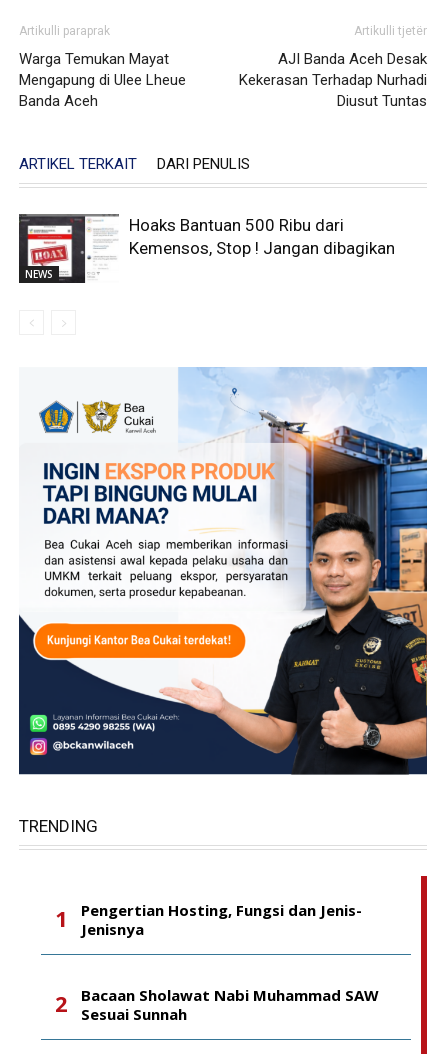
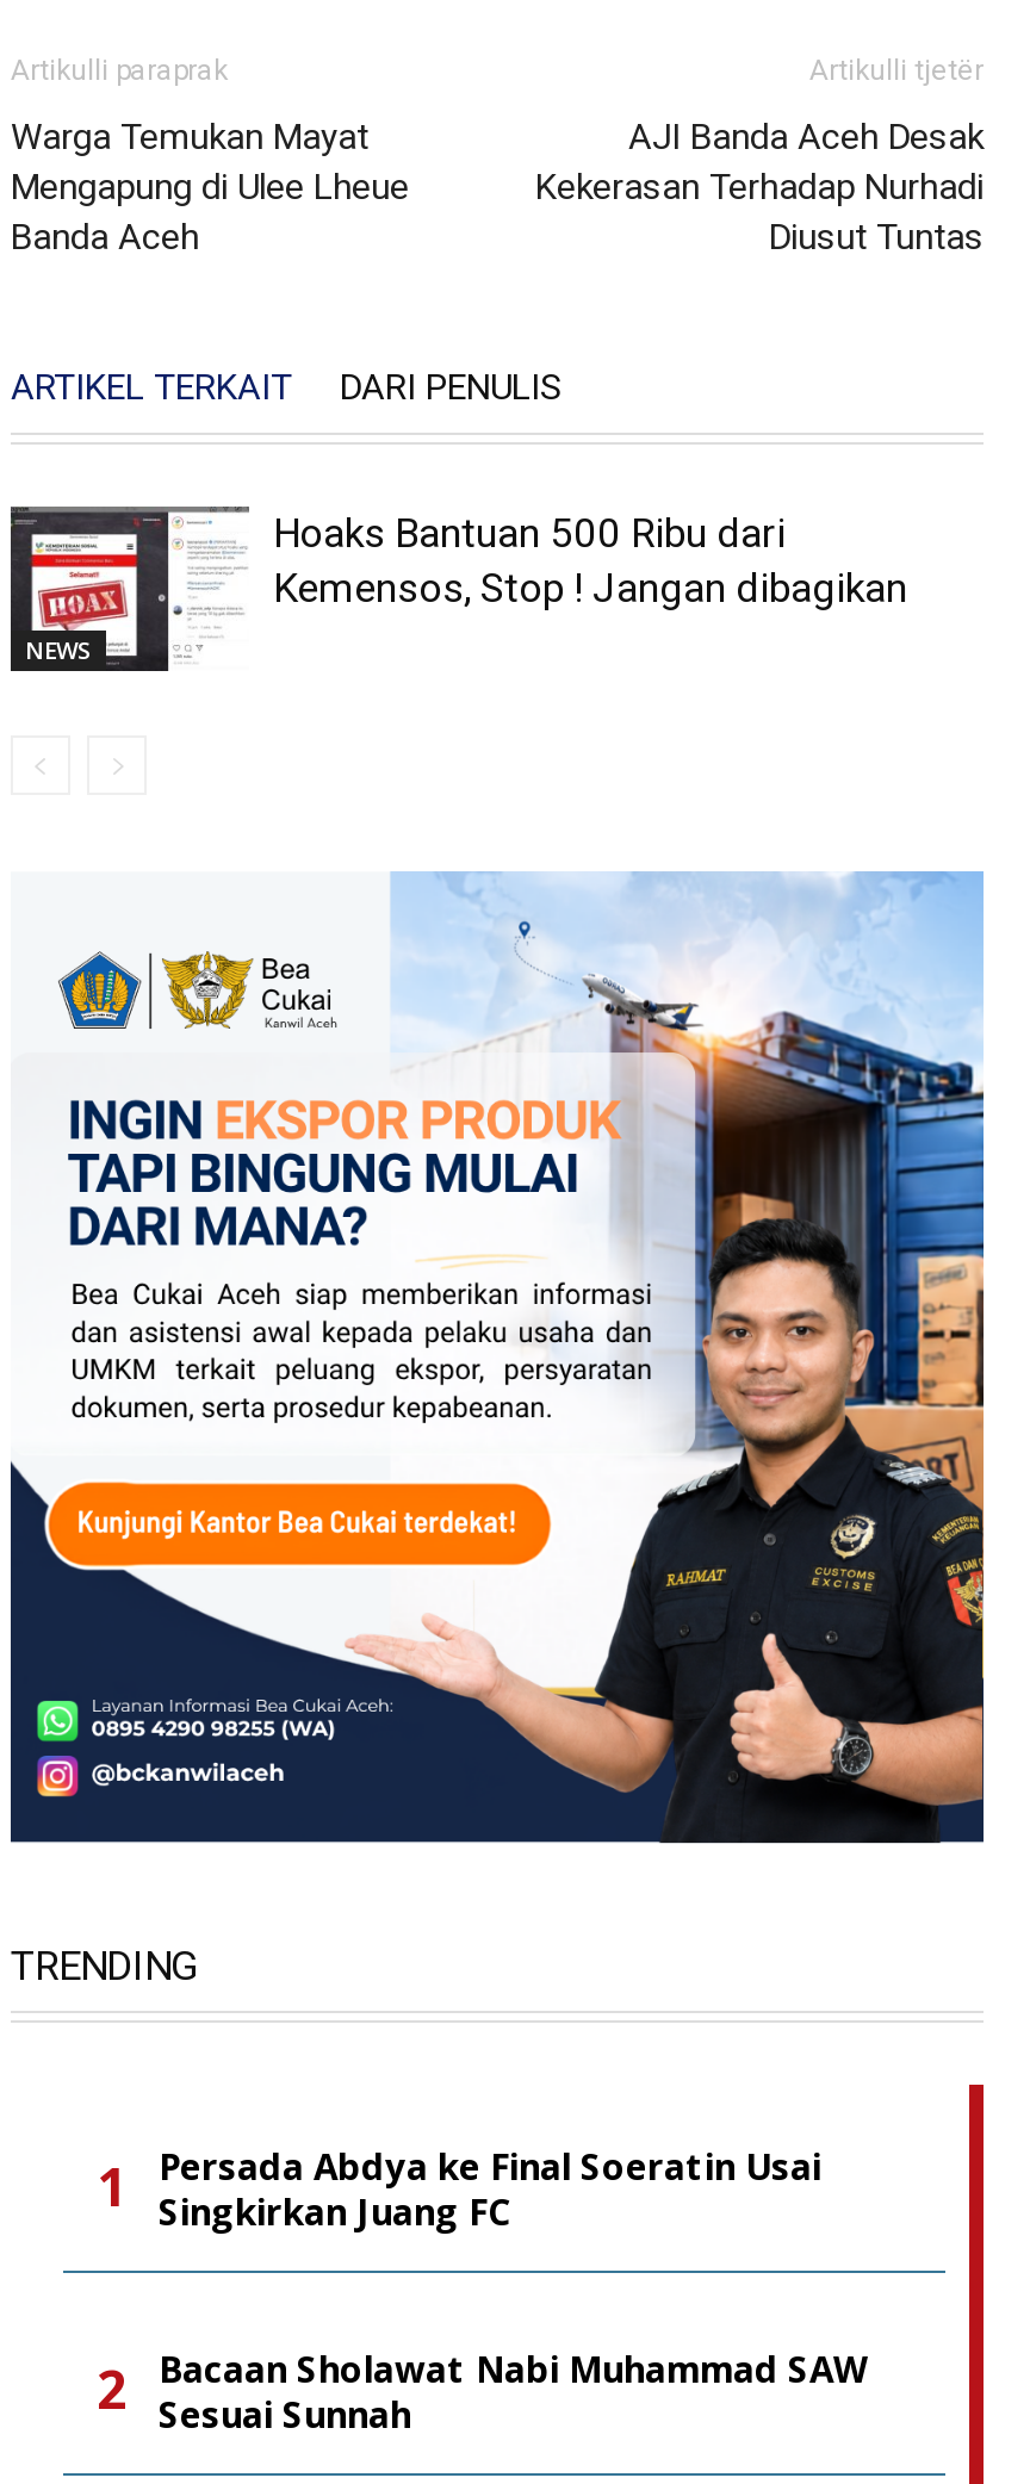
- Pengertian Hosting, Fungsi dan Jenis-
- Jenisnya
+ Persada Abdya ke Final Soeratin Usai
+ Singkirkan Juang FC
